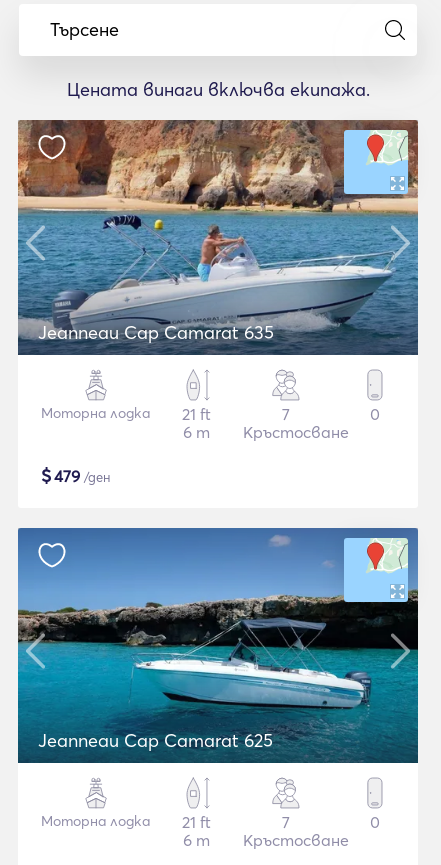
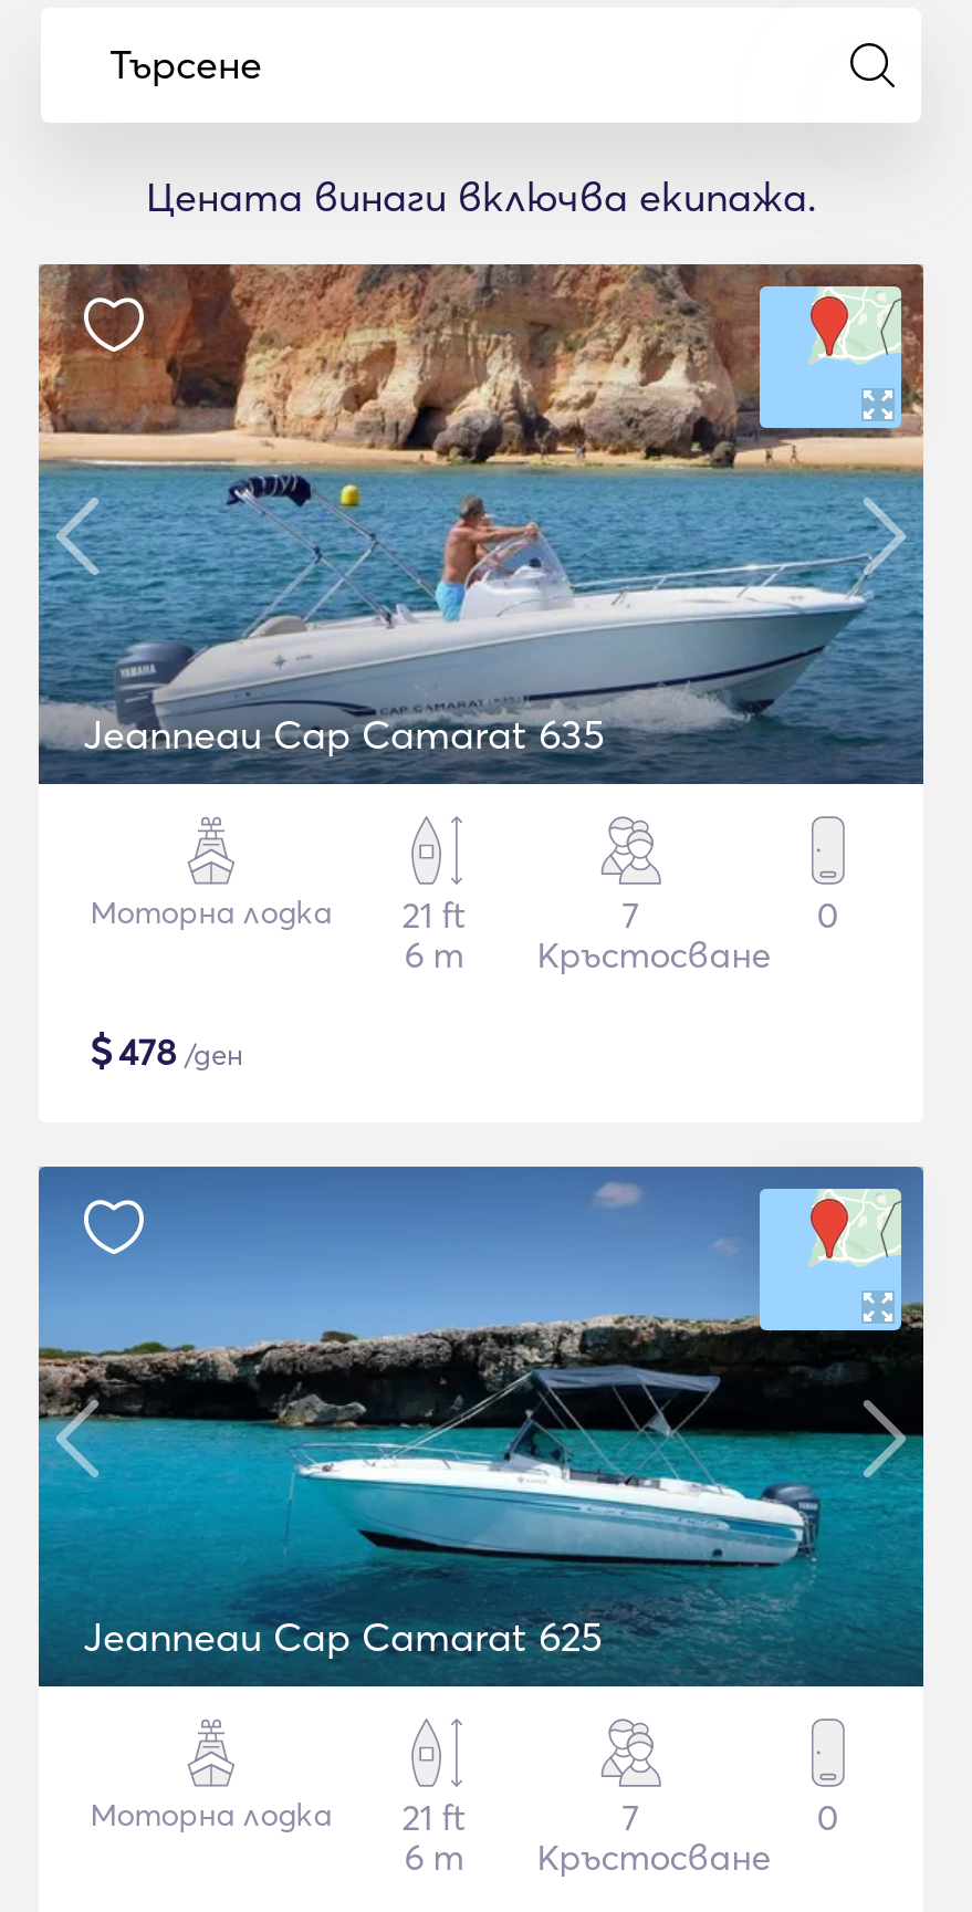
- $479 /ден
+ $478 /ден
